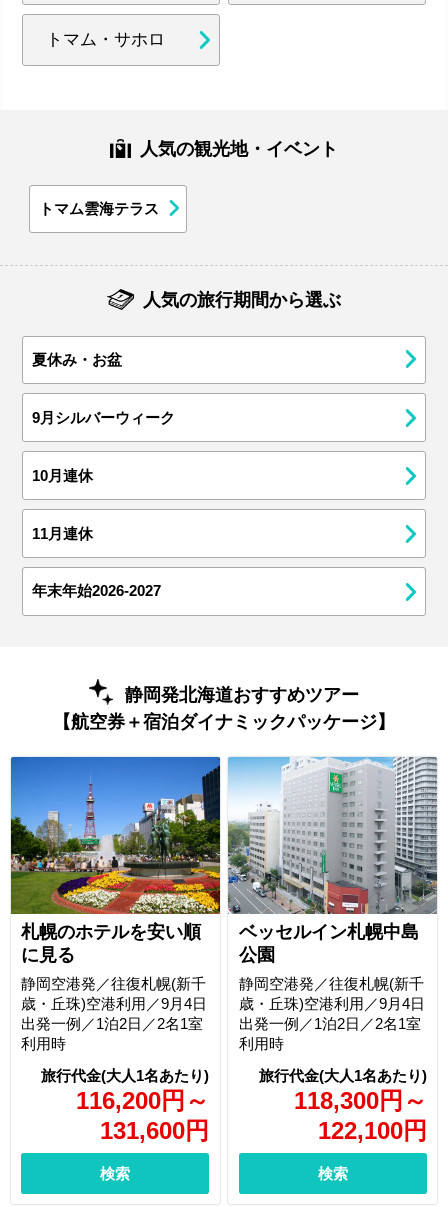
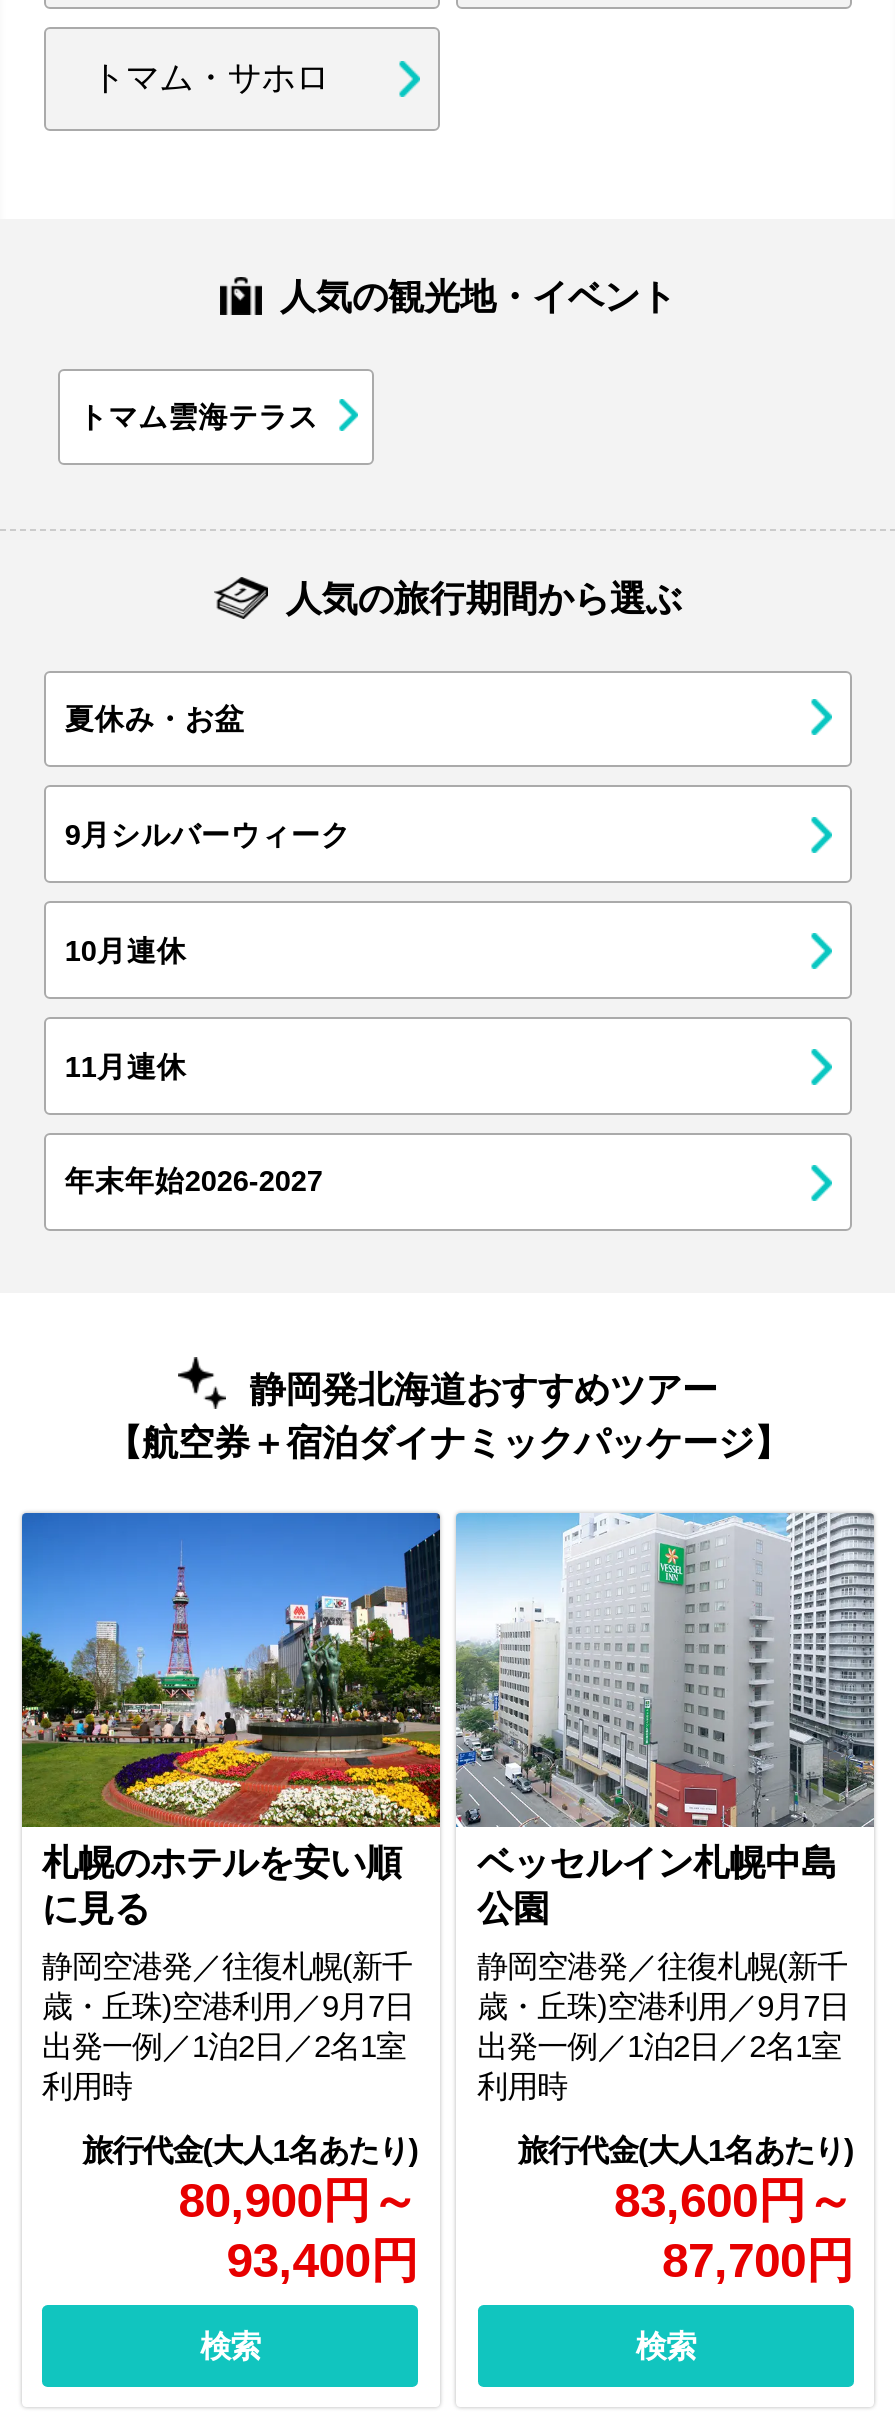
- 歳・丘珠)空港利用／9月4日
+ 歳・丘珠)空港利用／9月7日

- 歳・丘珠)空港利用／9月4日
+ 歳・丘珠)空港利用／9月7日

- 116,200円～
+ 80,900円～

- 118,300円～
+ 83,600円～

- 131,600円
+ 93,400円

- 122,100円
+ 87,700円
